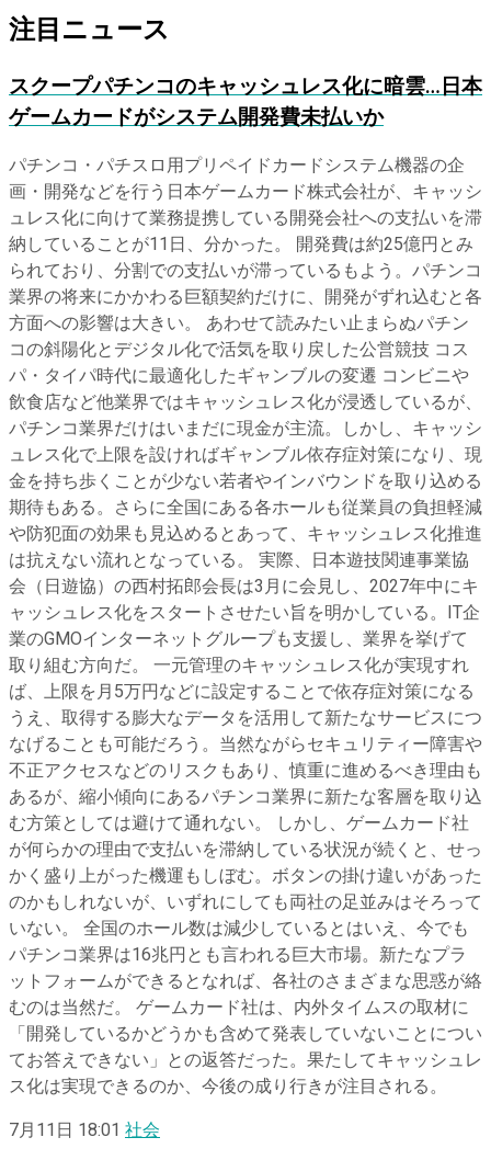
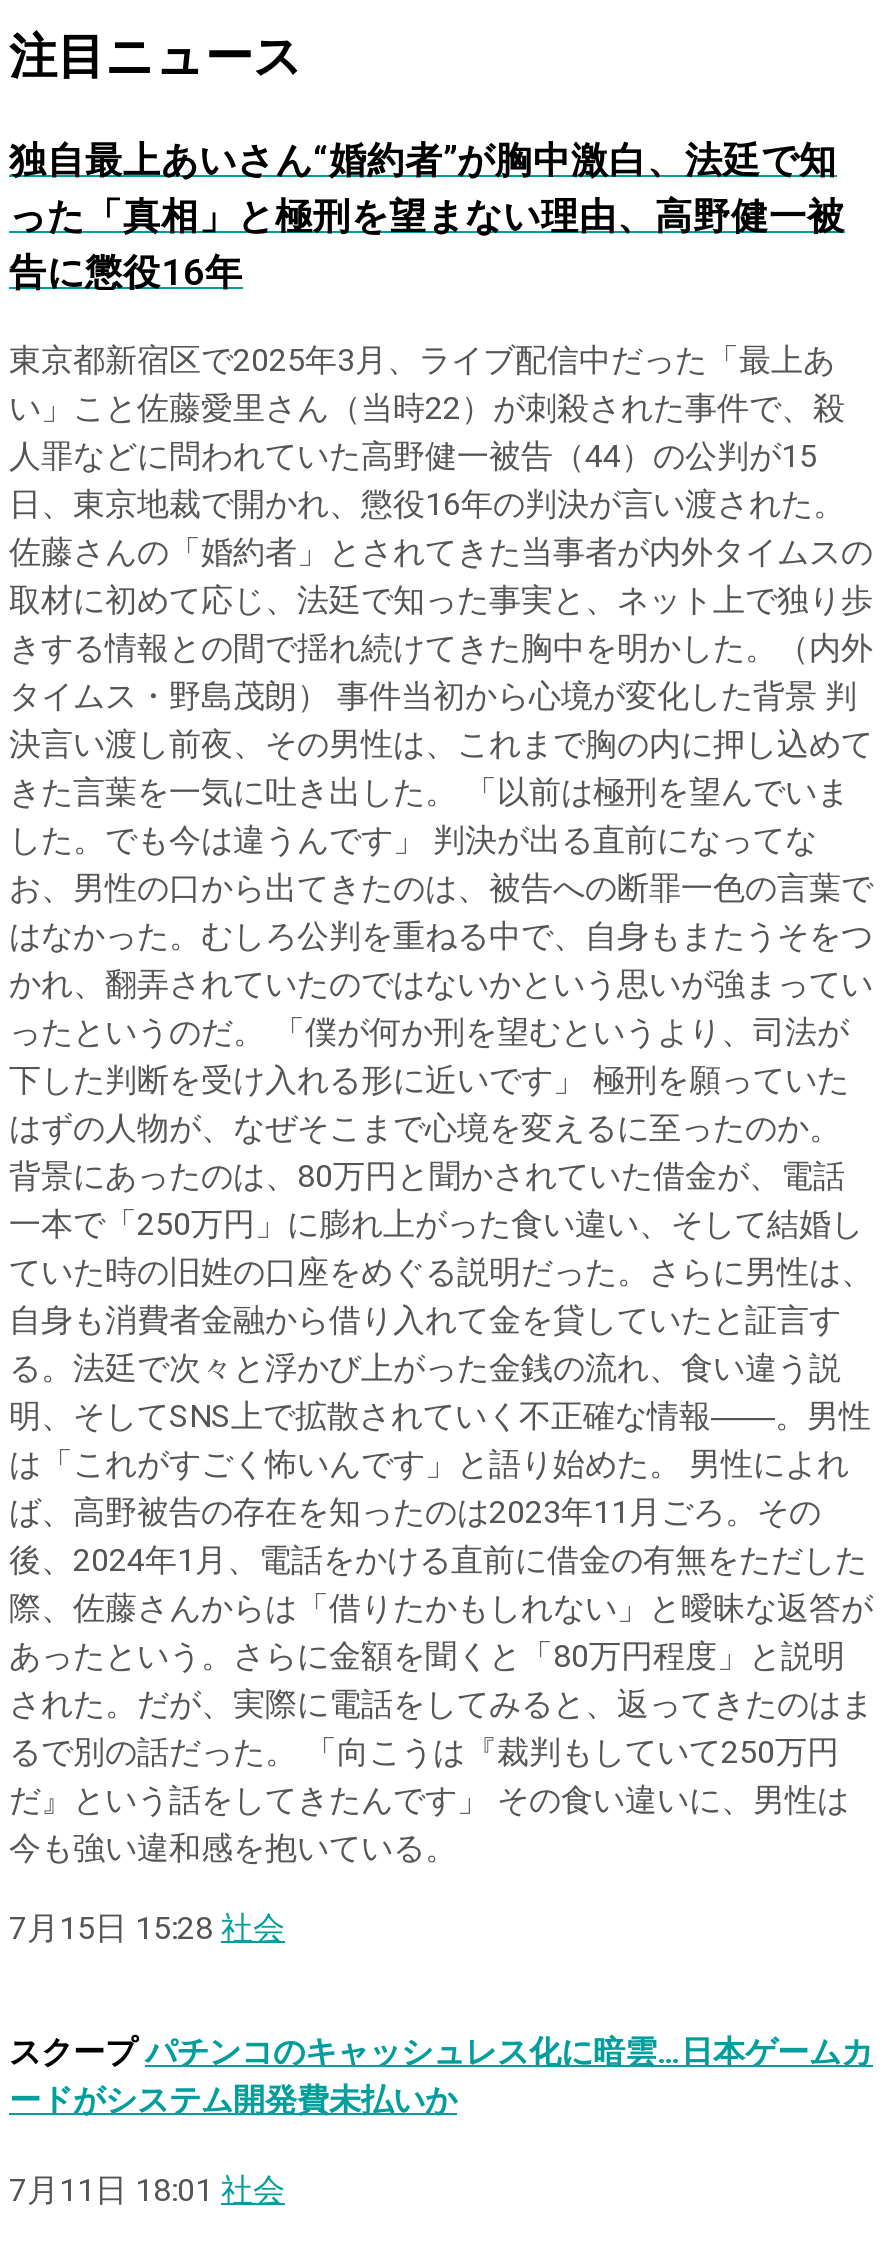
- スクープパチンコのキャッシュレス化に暗雲…日本
- ゲームカードがシステム開発費未払いか
- パチンコ・パチスロ用プリペイドカードシステム機器の企
- 画・開発などを行う日本ゲームカード株式会社が、キャッシ
- ュレス化に向けて業務提携している開発会社への支払いを滞
- 納していることが11日、分かった。 開発費は約25億円とみ
- られており、分割での支払いが滞っているもよう。パチンコ
- 業界の将来にかかわる巨額契約だけに、開発がずれ込むと各
- 方面への影響は大きい。 あわせて読みたい止まらぬパチン
- コの斜陽化とデジタル化で活気を取り戻した公営競技 コス
- パ・タイパ時代に最適化したギャンブルの変遷 コンビニや
- 飲食店など他業界ではキャッシュレス化が浸透しているが、
- パチンコ業界だけはいまだに現金が主流。しかし、キャッシ
- ュレス化で上限を設ければギャンブル依存症対策になり、現
- 金を持ち歩くことが少ない若者やインバウンドを取り込める
- 期待もある。さらに全国にある各ホールも従業員の負担軽減
- や防犯面の効果も見込めるとあって、キャッシュレス化推進
- は抗えない流れとなっている。 実際、日本遊技関連事業協
- 会（日遊協）の西村拓郎会長は3月に会見し、2027年中にキ
- ャッシュレス化をスタートさせたい旨を明かしている。IT企
- 業のGMOインターネットグループも支援し、業界を挙げて
- 取り組む方向だ。 一元管理のキャッシュレス化が実現すれ
- ば、上限を月5万円などに設定することで依存症対策になる
- うえ、取得する膨大なデータを活用して新たなサービスにつ
- なげることも可能だろう。当然ながらセキュリティー障害や
- 不正アクセスなどのリスクもあり、慎重に進めるべき理由も
- あるが、縮小傾向にあるパチンコ業界に新たな客層を取り込
- む方策としては避けて通れない。 しかし、ゲームカード社
- が何らかの理由で支払いを滞納している状況が続くと、せっ
- かく盛り上がった機運もしぼむ。ボタンの掛け違いがあった
- のかもしれないが、いずれにしても両社の足並みはそろって
- いない。 全国のホール数は減少しているとはいえ、今でも
- パチンコ業界は16兆円とも言われる巨大市場。新たなプラ
- ットフォームができるとなれば、各社のさまざまな思惑が絡
- むのは当然だ。 ゲームカード社は、内外タイムスの取材に
- 「開発しているかどうかも含めて発表していないことについ
- てお答えできない」との返答だった。果たしてキャッシュレ
- ス化は実現できるのか、今後の成り行きが注目される。
+ 独自最上あいさん“婚約者”が胸中激白、法廷で知
+ った「真相」と極刑を望まない理由、高野健一被
+ 告に懲役16年
+ 東京都新宿区で2025年3月、ライブ配信中だった「最上あ
+ い」こと佐藤愛里さん（当時22）が刺殺された事件で、殺
+ 人罪などに問われていた高野健一被告（44）の公判が15
+ 日、東京地裁で開かれ、懲役16年の判決が言い渡された。
+ 佐藤さんの「婚約者」とされてきた当事者が内外タイムスの
+ 取材に初めて応じ、法廷で知った事実と、ネット上で独り歩
+ きする情報との間で揺れ続けてきた胸中を明かした。（内外
+ タイムス・野島茂朗） 事件当初から心境が変化した背景 判
+ 決言い渡し前夜、その男性は、これまで胸の内に押し込めて
+ きた言葉を一気に吐き出した。 「以前は極刑を望んでいま
+ した。でも今は違うんです」 判決が出る直前になってな
+ お、男性の口から出てきたのは、被告への断罪一色の言葉で
+ はなかった。むしろ公判を重ねる中で、自身もまたうそをつ
+ かれ、翻弄されていたのではないかという思いが強まってい
+ ったというのだ。 「僕が何か刑を望むというより、司法が
+ 下した判断を受け入れる形に近いです」 極刑を願っていた
+ はずの人物が、なぜそこまで心境を変えるに至ったのか。
+ 背景にあったのは、80万円と聞かされていた借金が、電話
+ 一本で「250万円」に膨れ上がった食い違い、そして結婚し
+ ていた時の旧姓の口座をめぐる説明だった。さらに男性は、
+ 自身も消費者金融から借り入れて金を貸していたと証言す
+ る。法廷で次々と浮かび上がった金銭の流れ、食い違う説
+ 明、そしてSNS上で拡散されていく不正確な情報――。男性
+ は「これがすごく怖いんです」と語り始めた。 男性によれ
+ ば、高野被告の存在を知ったのは2023年11月ごろ。その
+ 後、2024年1月、電話をかける直前に借金の有無をただした
+ 際、佐藤さんからは「借りたかもしれない」と曖昧な返答が
+ あったという。さらに金額を聞くと「80万円程度」と説明
+ された。だが、実際に電話をしてみると、返ってきたのはま
+ るで別の話だった。 「向こうは『裁判もしていて250万円
+ だ』という話をしてきたんです」 その食い違いに、男性は
+ 今も強い違和感を抱いている。
+ 7月15日 15:28 社会
+ スクープ パチンコのキャッシュレス化に暗雲…日本ゲームカ
+ ードがシステム開発費未払いか
